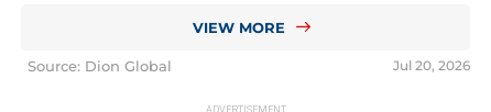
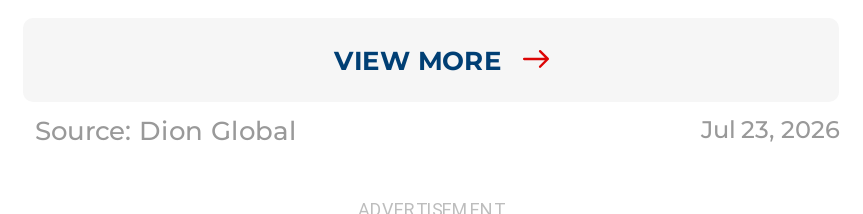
- Jul 20, 2026
+ Jul 23, 2026
